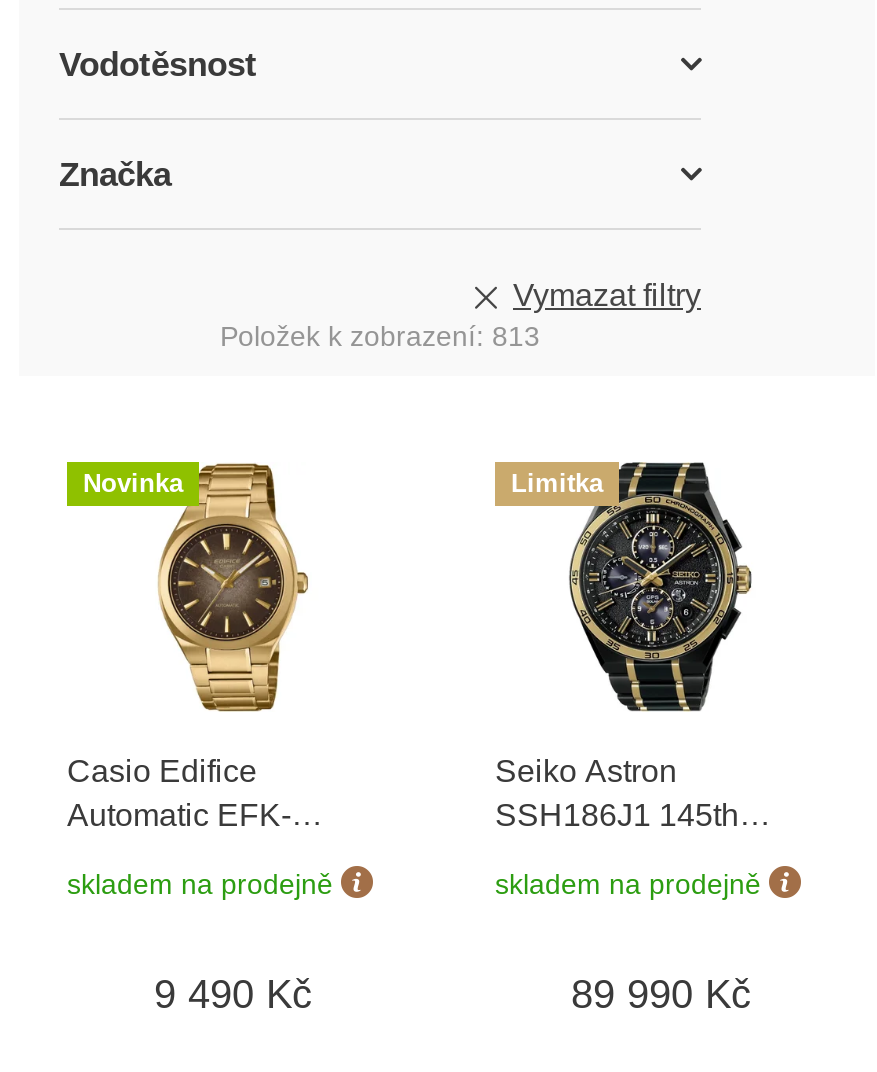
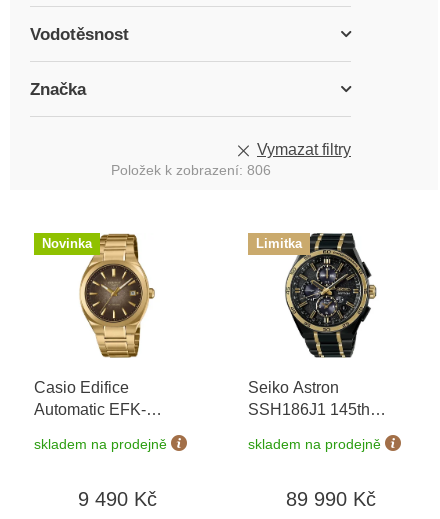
- Položek k zobrazení: 813
+ Položek k zobrazení: 806
